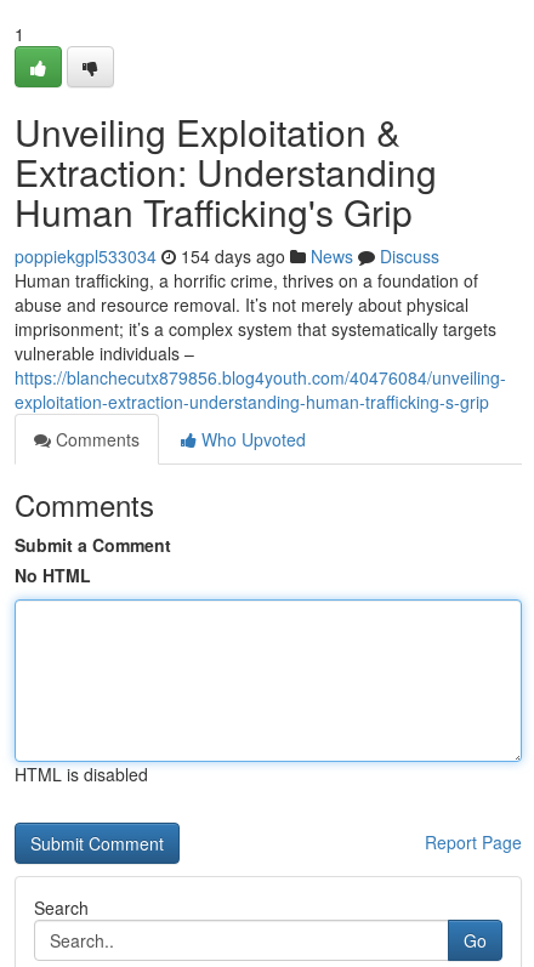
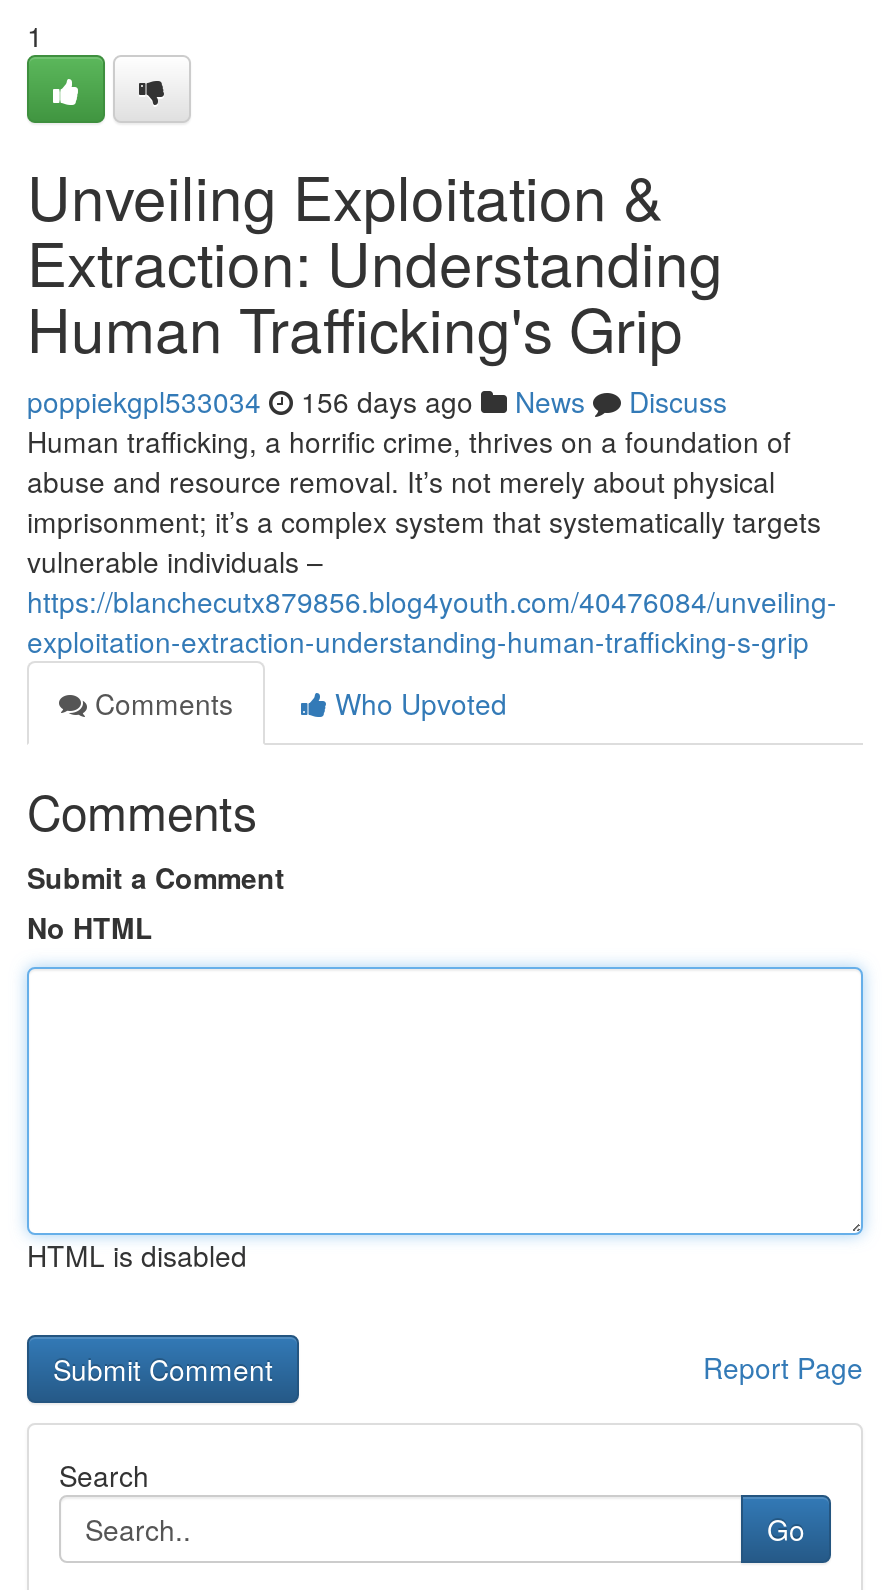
- poppiekgpl533034 154 days ago News Discuss
+ poppiekgpl533034 156 days ago News Discuss
